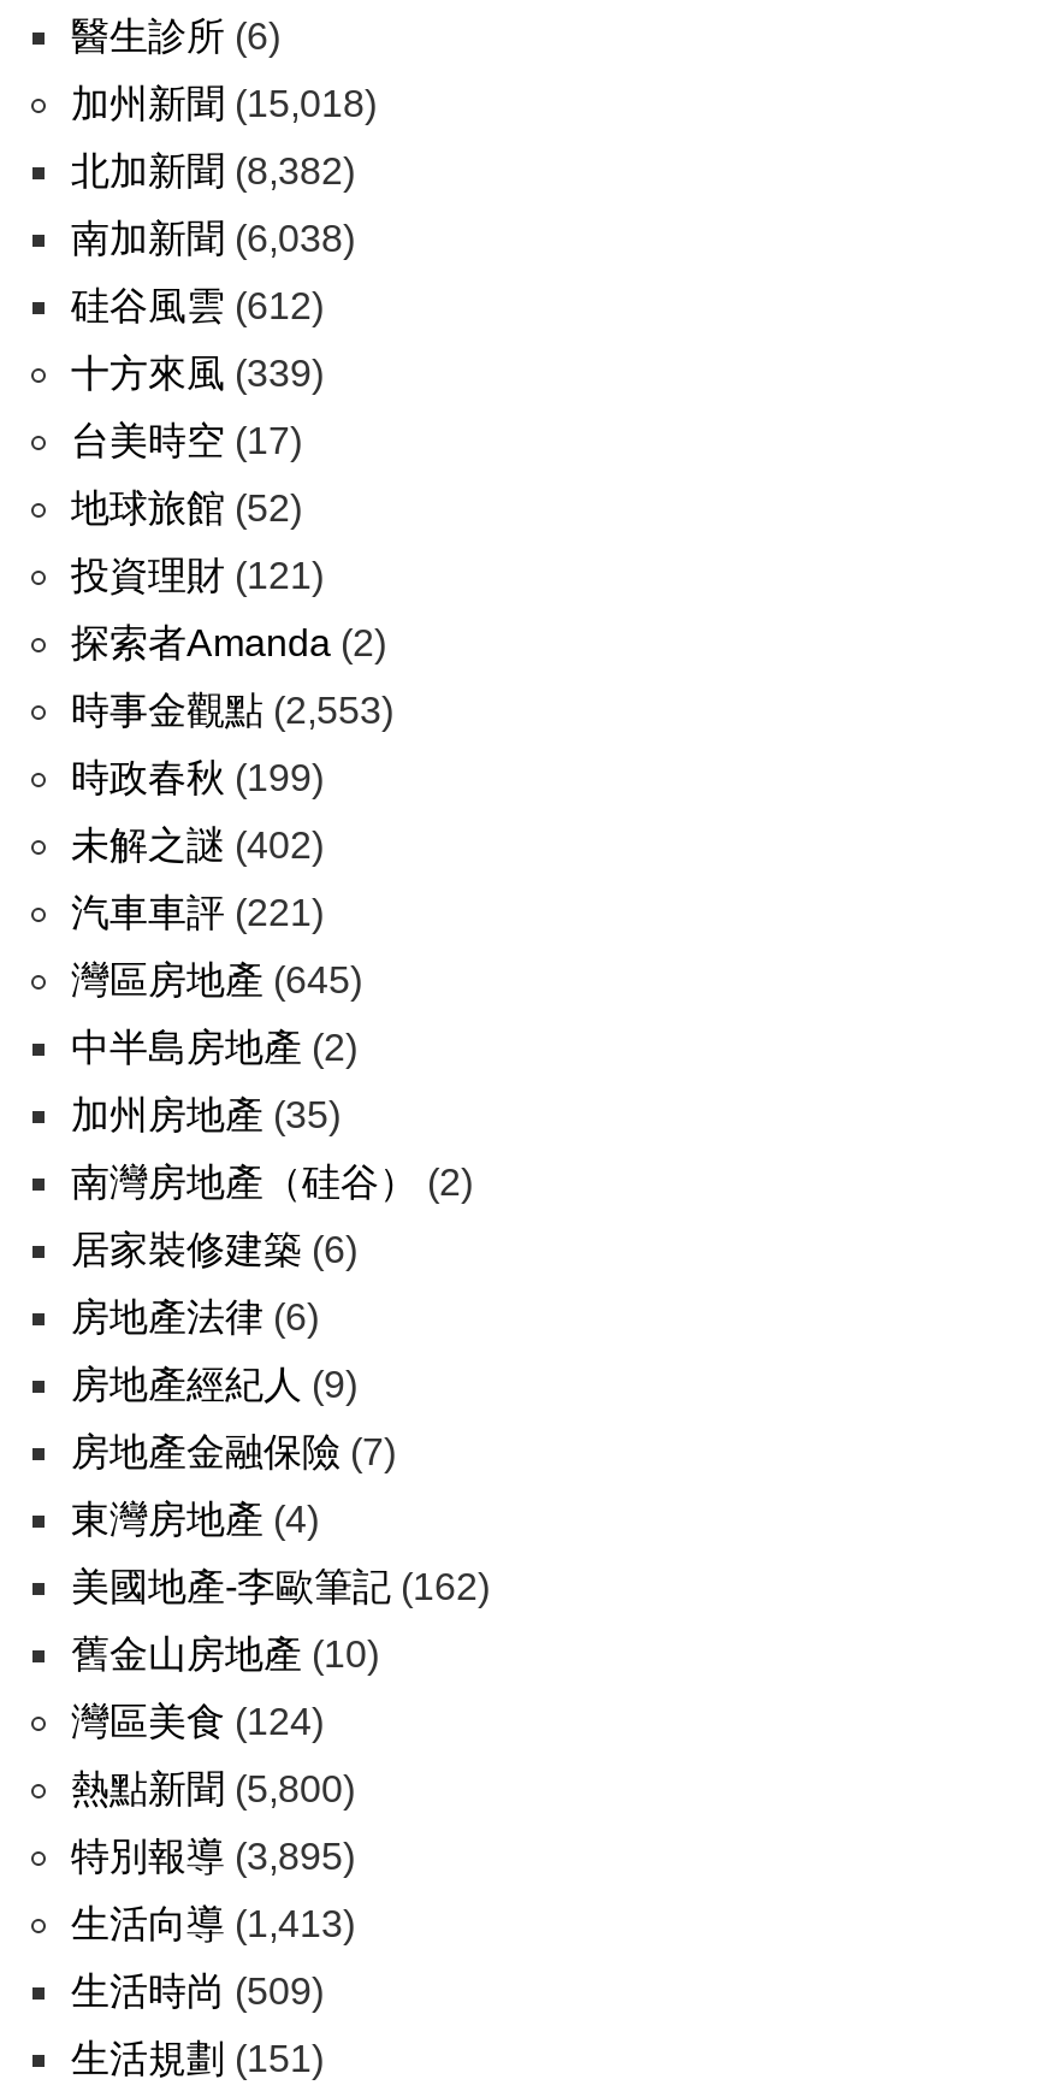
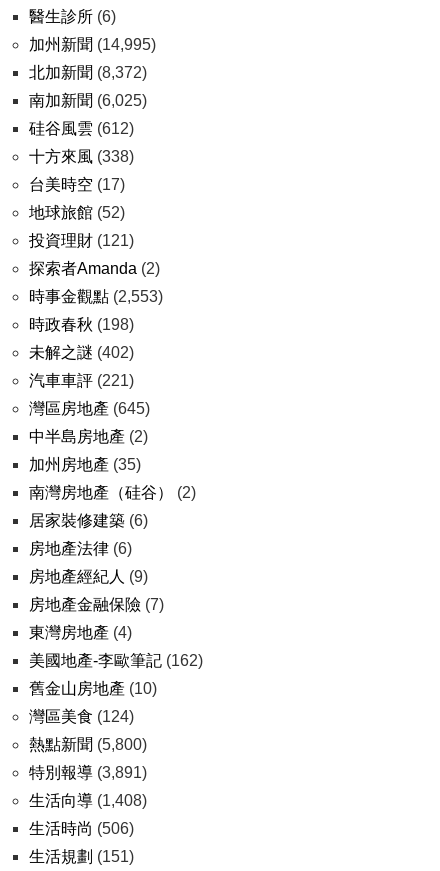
- 加州新聞(15,018)
+ 加州新聞(14,995)

- 北加新聞(8,382)
+ 北加新聞(8,372)

- 南加新聞(6,038)
+ 南加新聞(6,025)

- 十方來風(339)
+ 十方來風(338)

- 時政春秋(199)
+ 時政春秋(198)

- 特別報導(3,895)
+ 特別報導(3,891)

- 生活向導(1,413)
+ 生活向導(1,408)

- 生活時尚(509)
+ 生活時尚(506)
